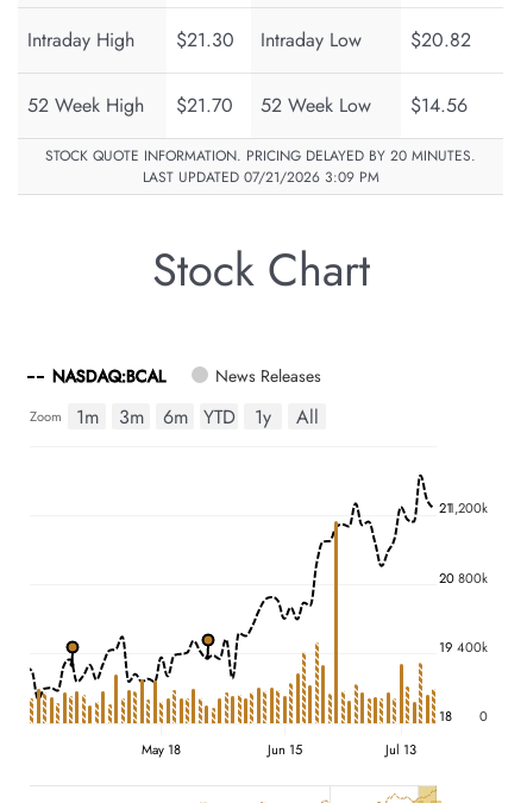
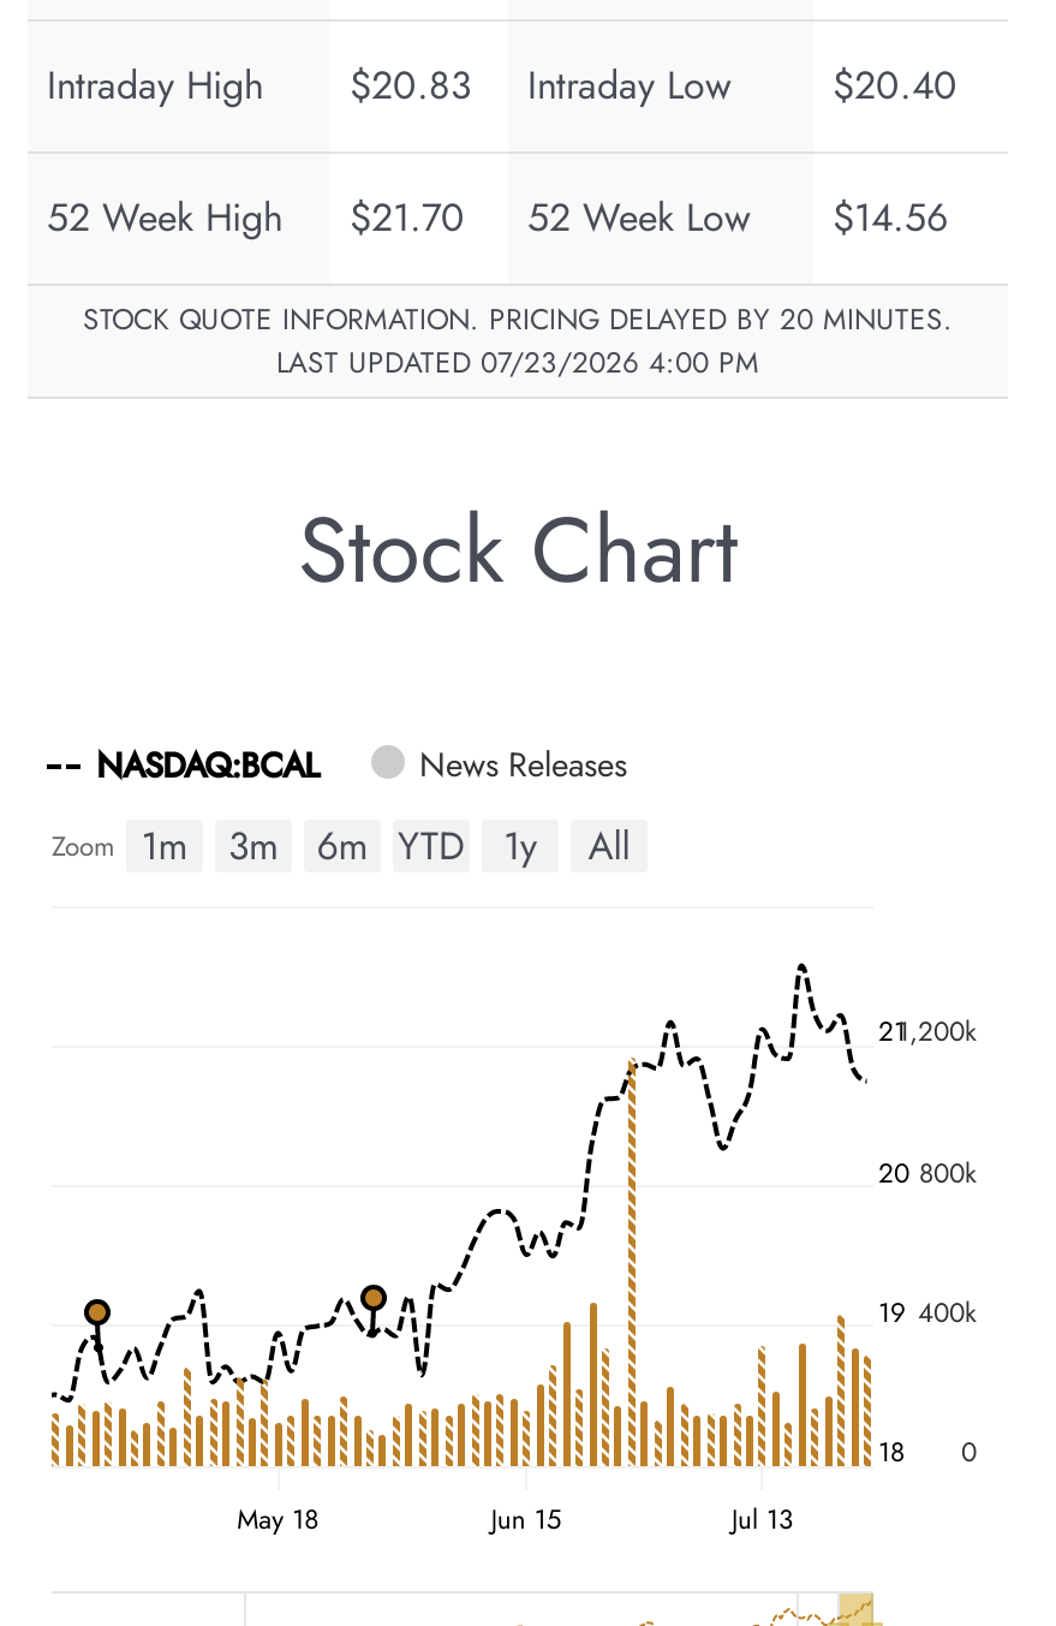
- $21.30
+ $20.83

- $20.82
+ $20.40

- LAST UPDATED 07/21/2026 3:09 PM
+ LAST UPDATED 07/23/2026 4:00 PM

- [image]
+ [image]
